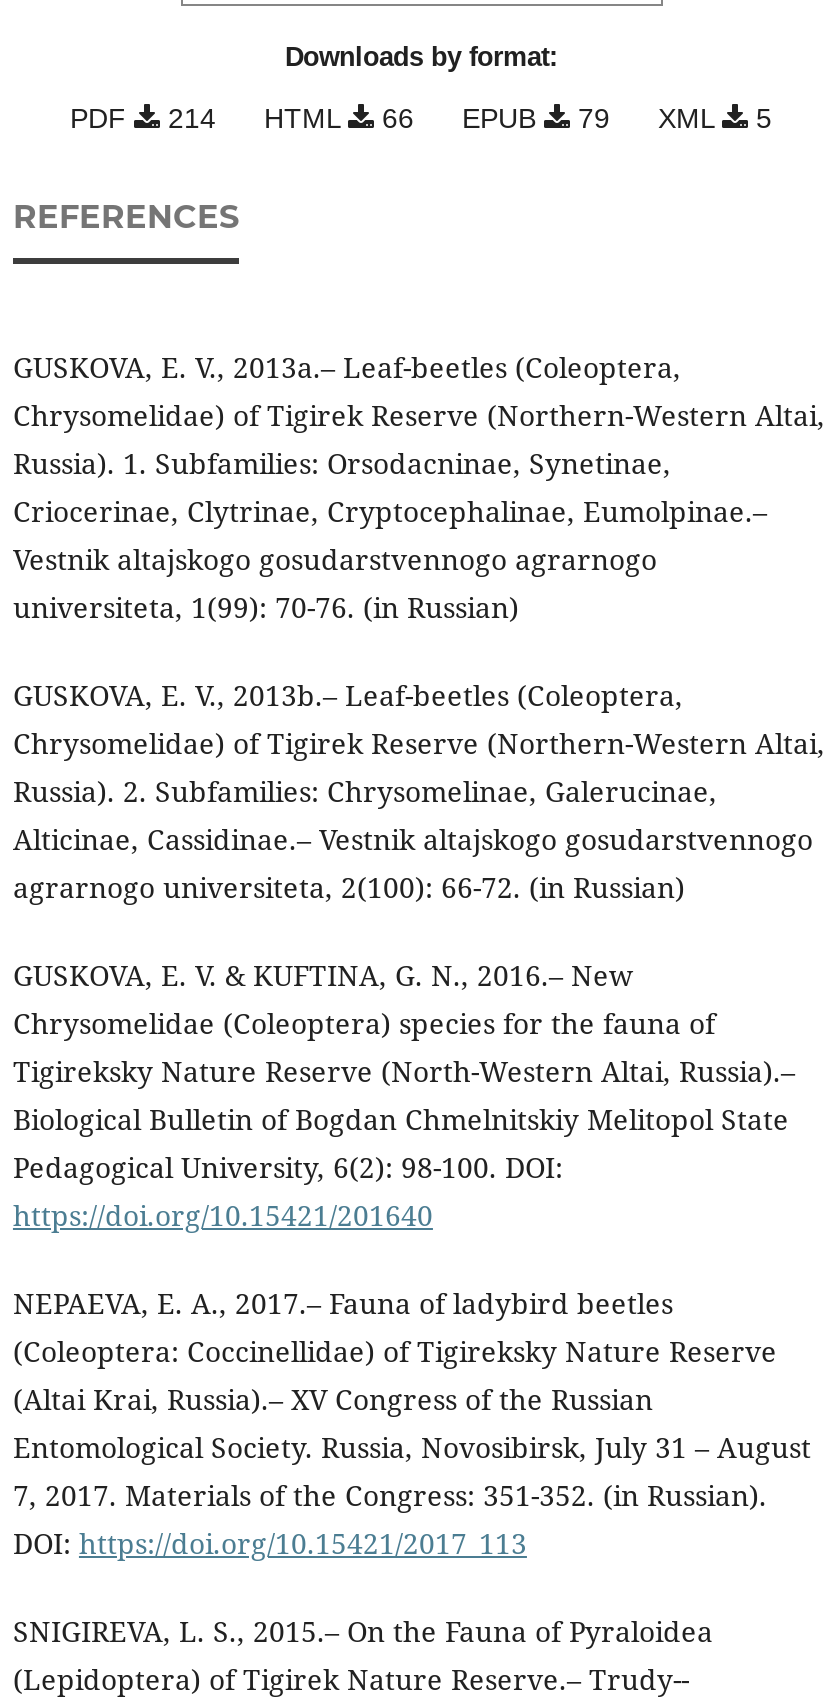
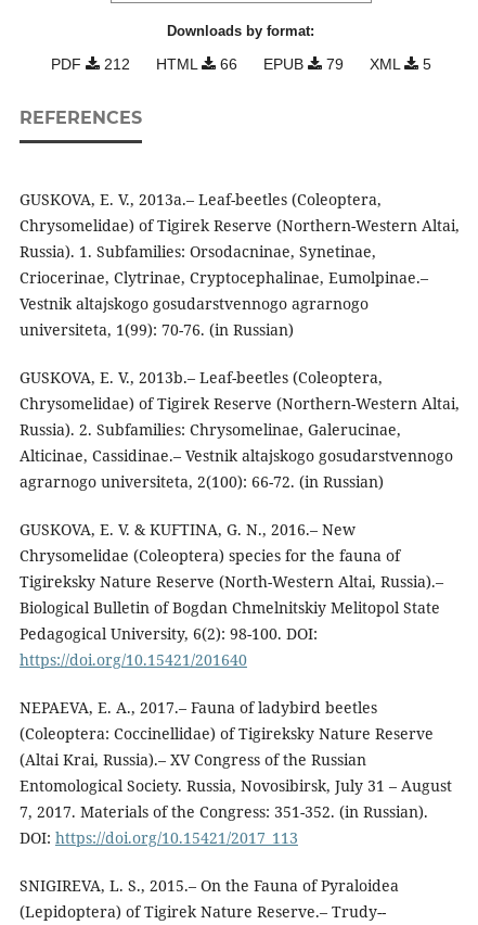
- PDF 214 HTML 66 EPUB 79 XML 5
+ PDF 212 HTML 66 EPUB 79 XML 5
